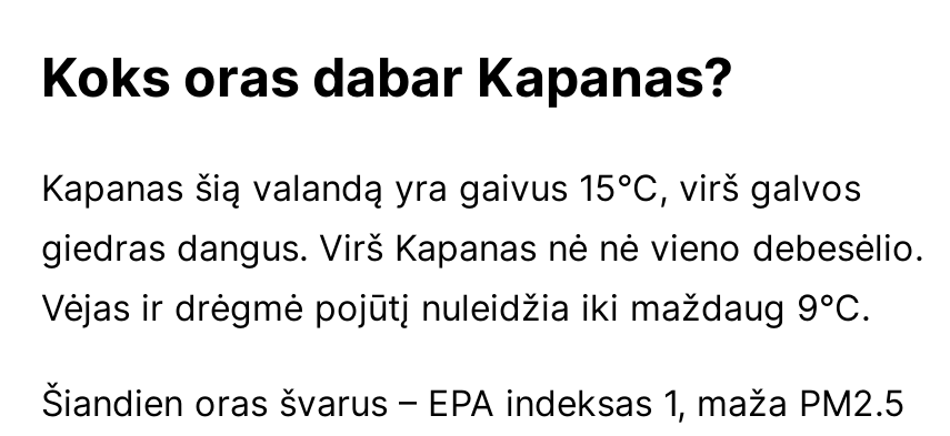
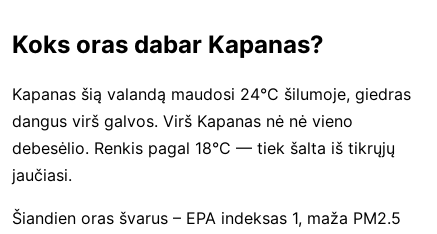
- Kapanas šią valandą yra gaivus 15°C, virš galvos
- giedras dangus. Virš Kapanas nė nė vieno debesėlio.
- Vėjas ir drėgmė pojūtį nuleidžia iki maždaug 9°C.
+ Kapanas šią valandą maudosi 24°C šilumoje, giedras
+ dangus virš galvos. Virš Kapanas nė nė vieno
+ debesėlio. Renkis pagal 18°C — tiek šalta iš tikrųjų
+ jaučiasi.
